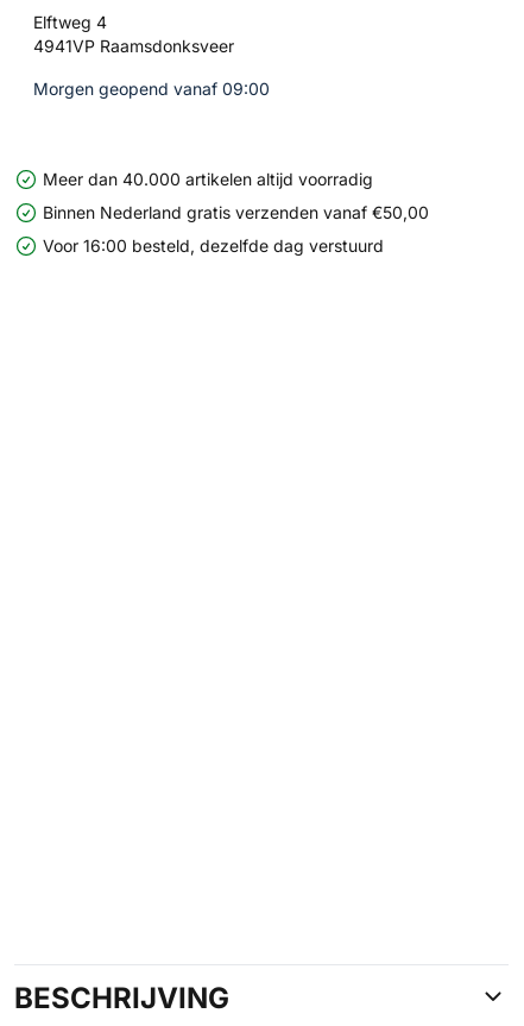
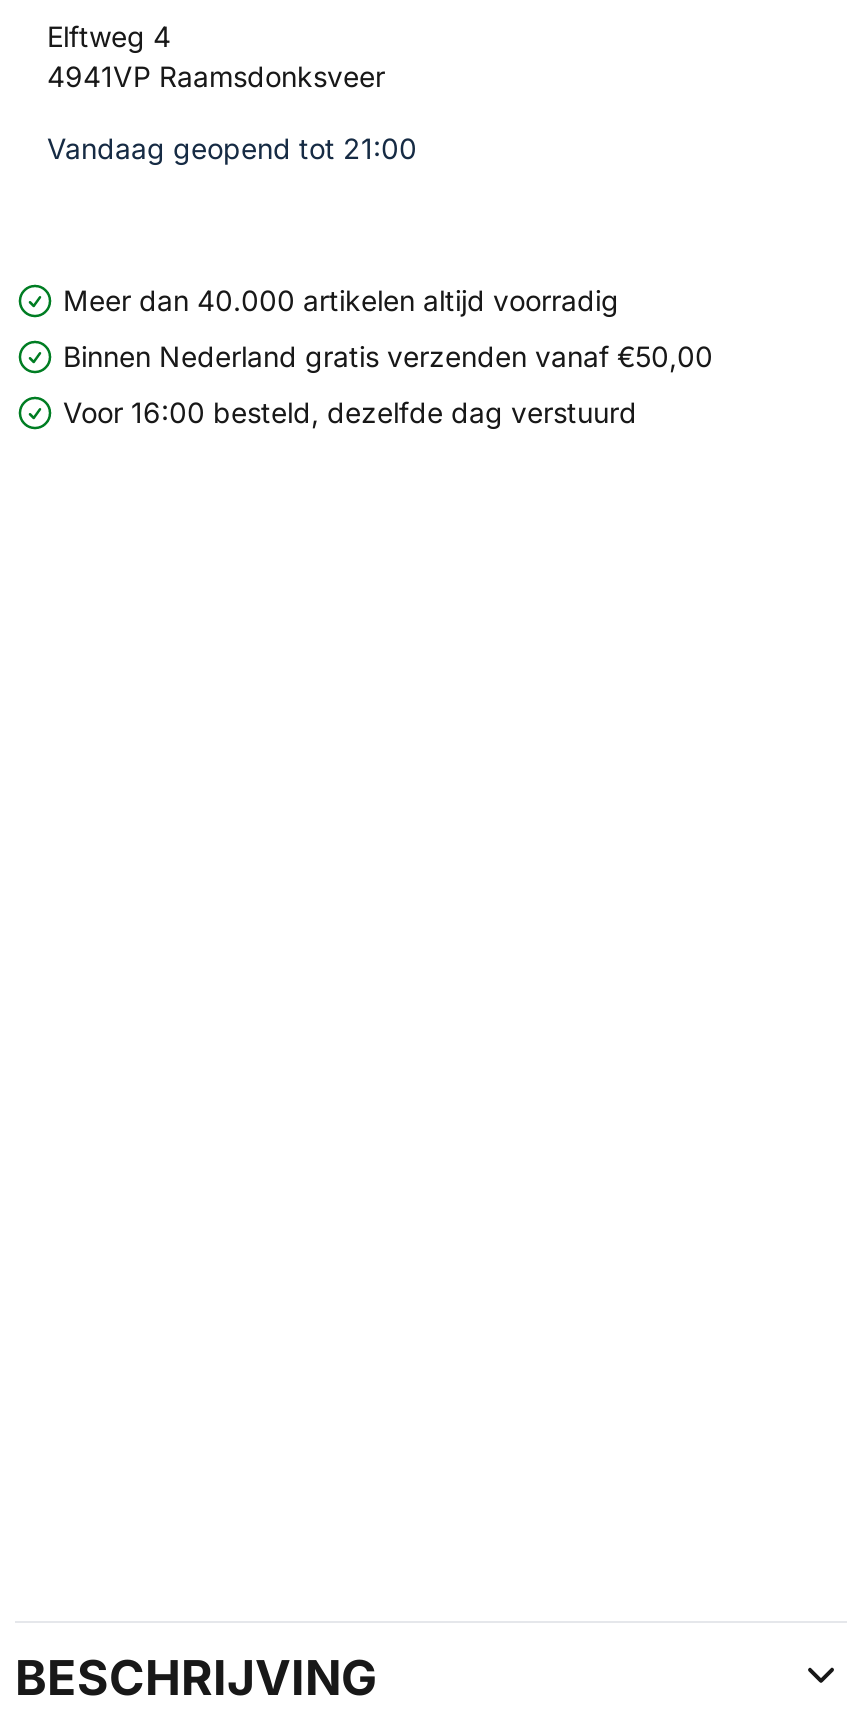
- Morgen geopend vanaf 09:00
+ Vandaag geopend tot 21:00
